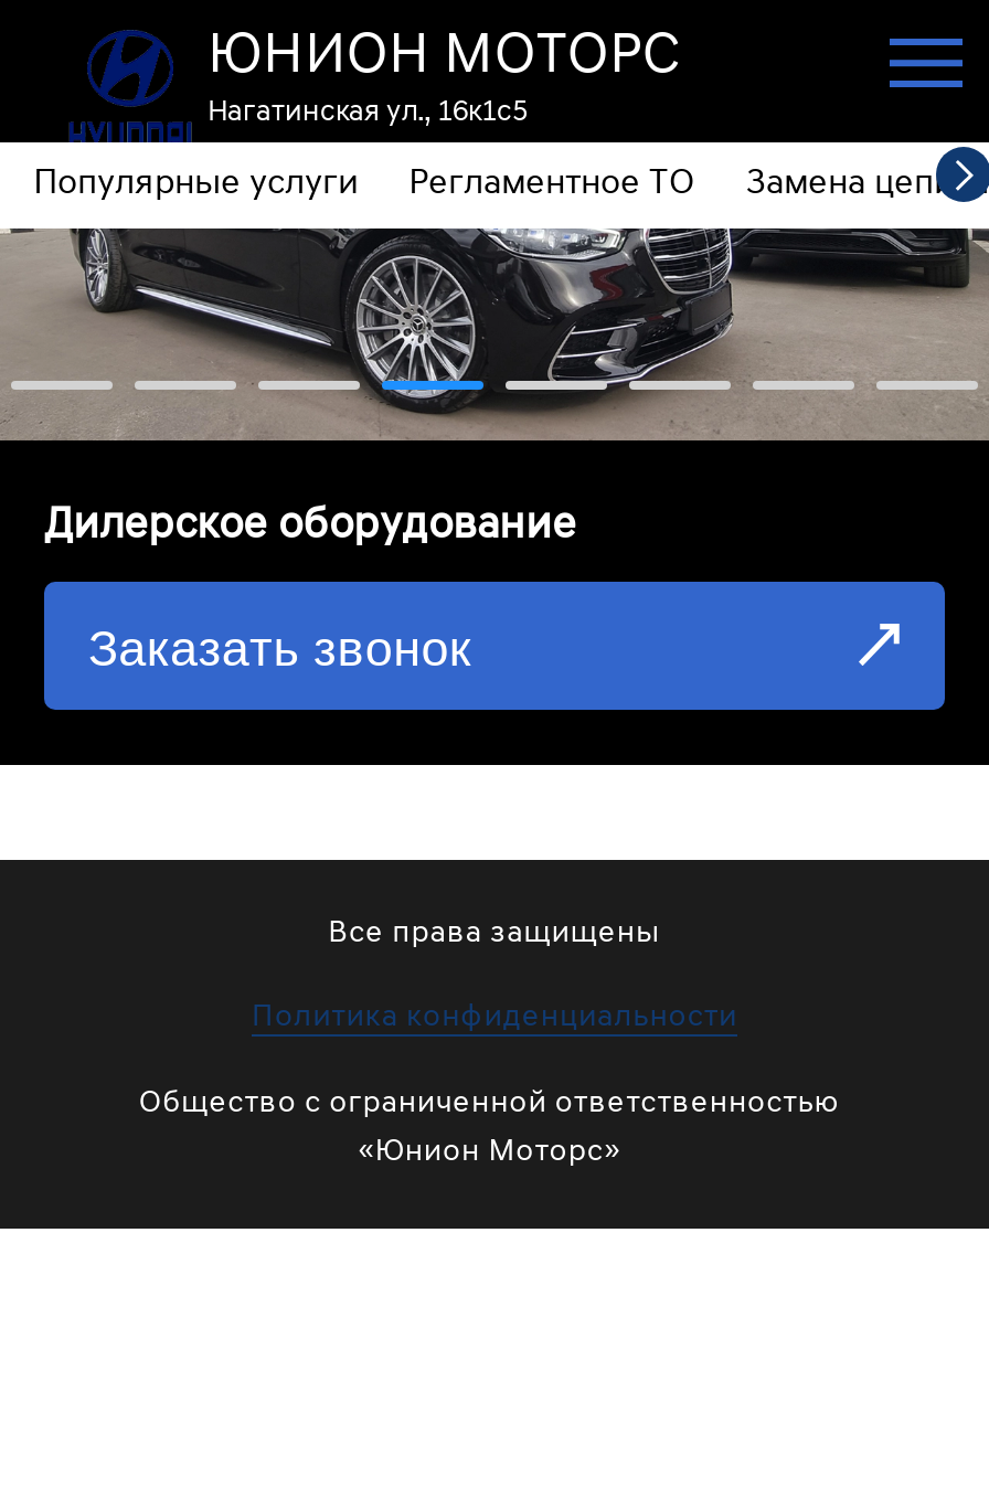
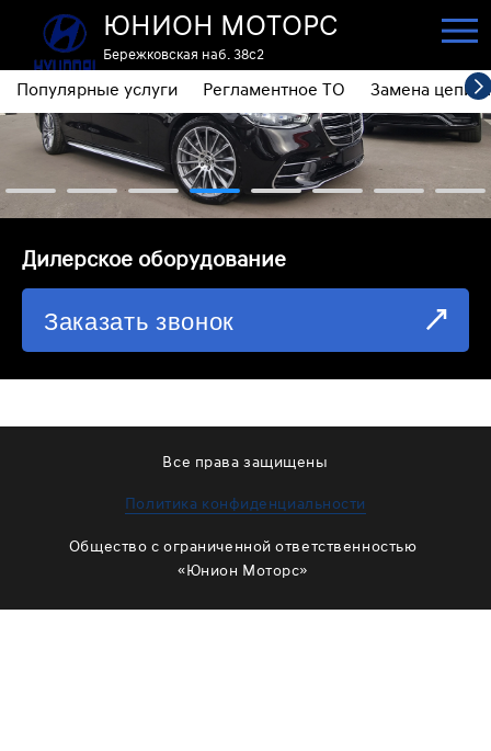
- Нагатинская ул., 16к1с5
+ Бережковская наб. 38с2
